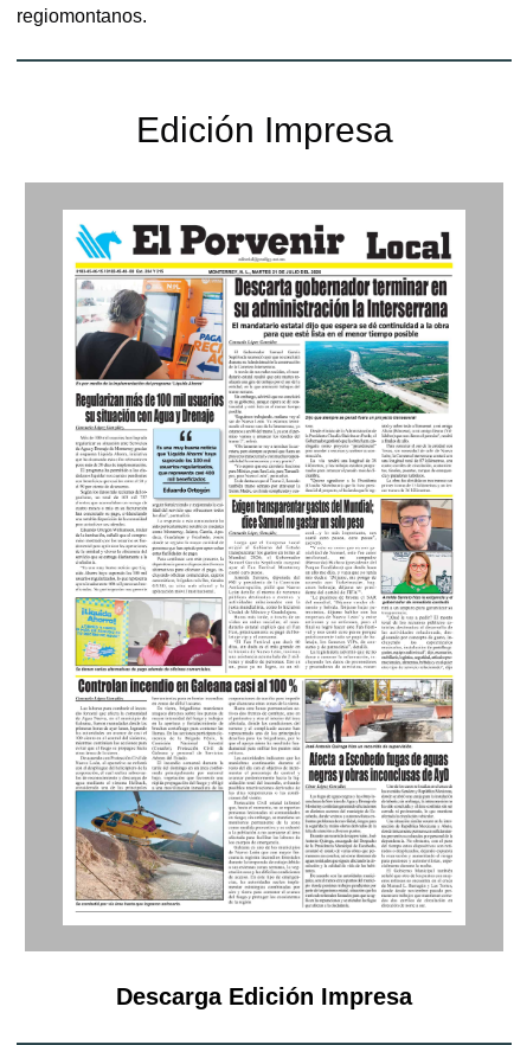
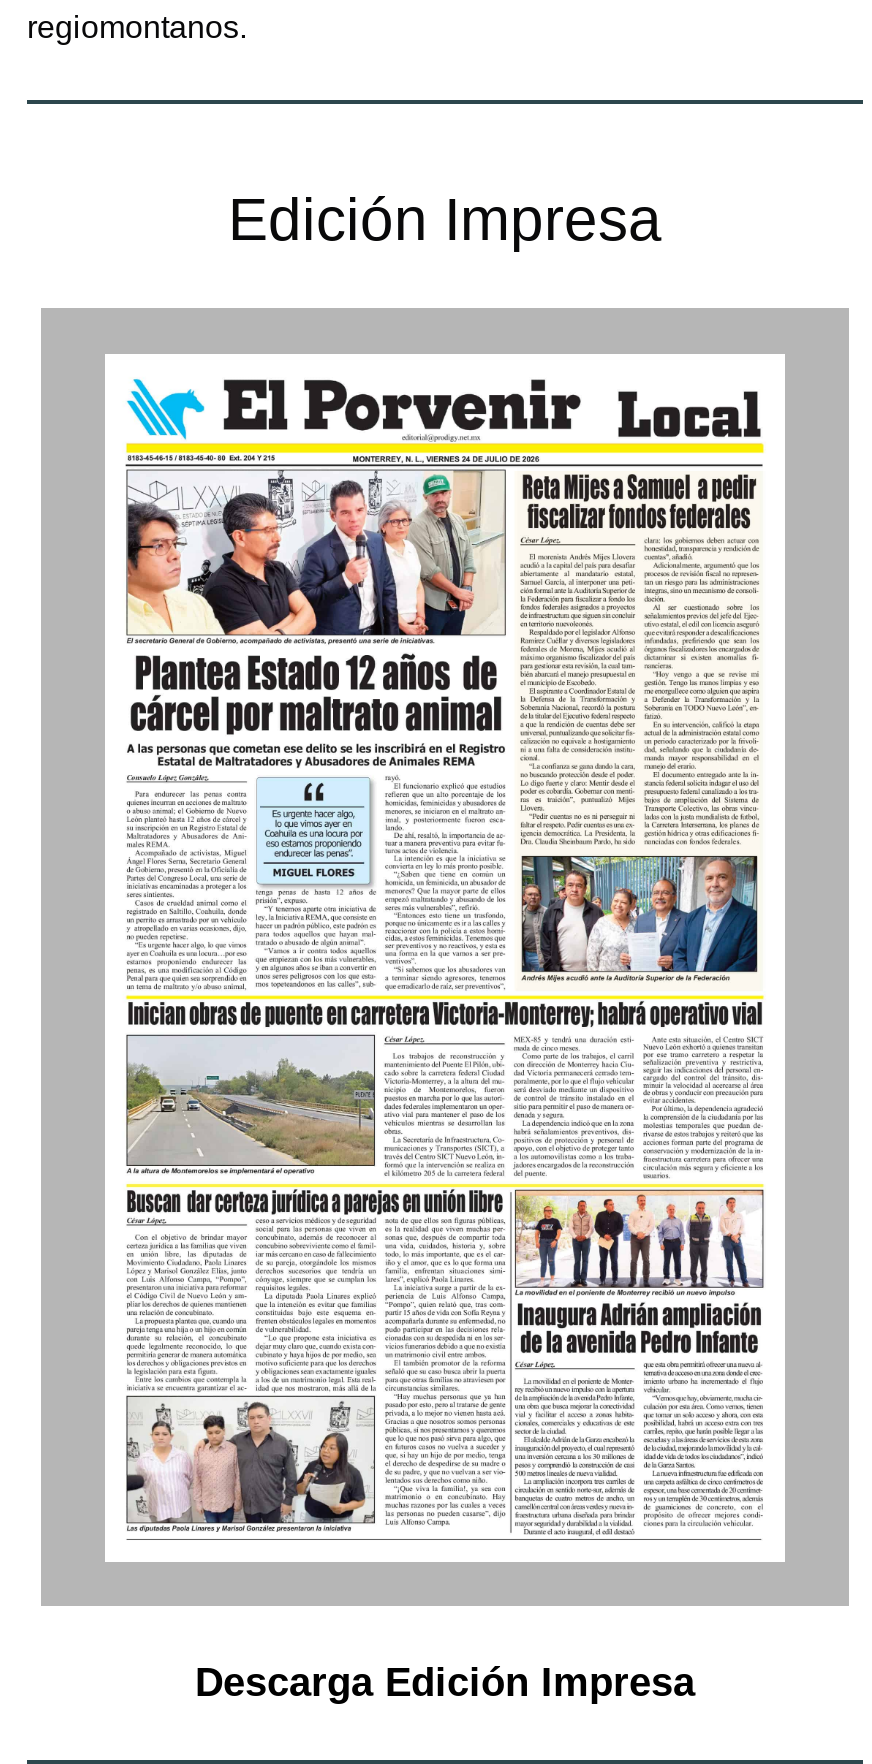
- [image]
+ [image]
